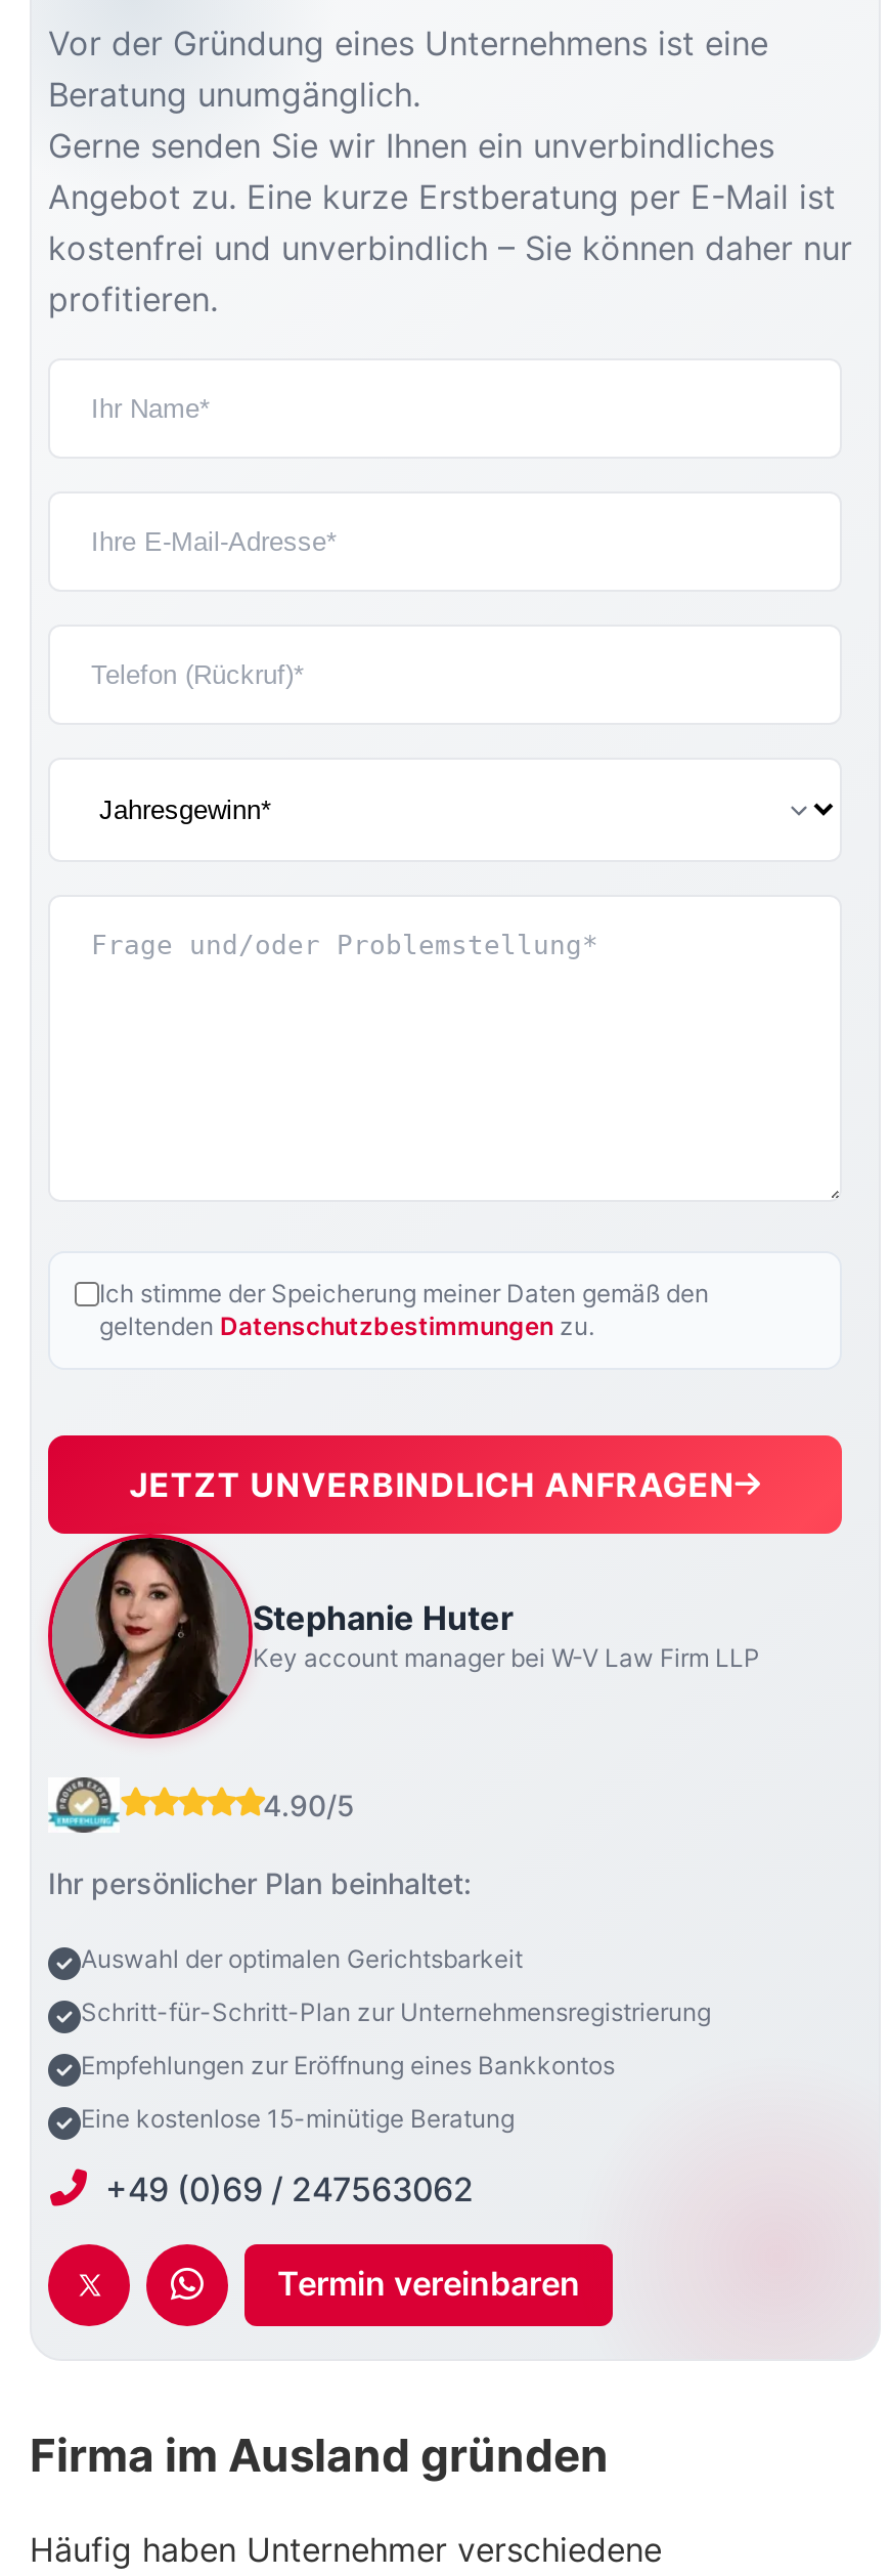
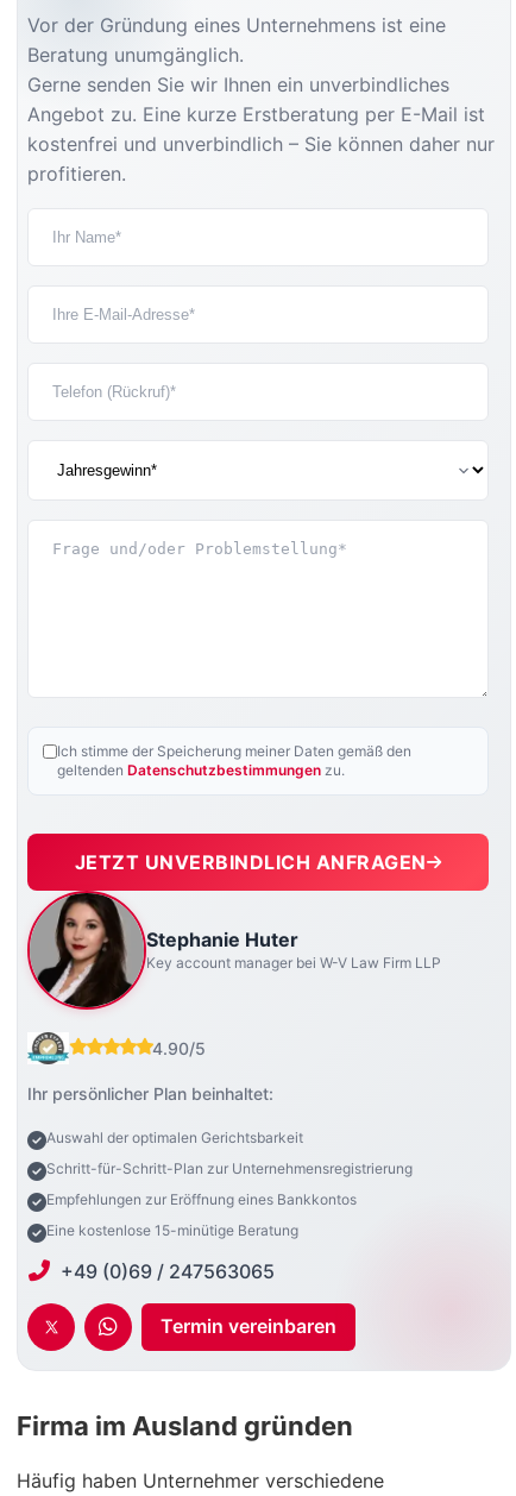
- +49 (0)69 / 247563062
+ +49 (0)69 / 247563065
